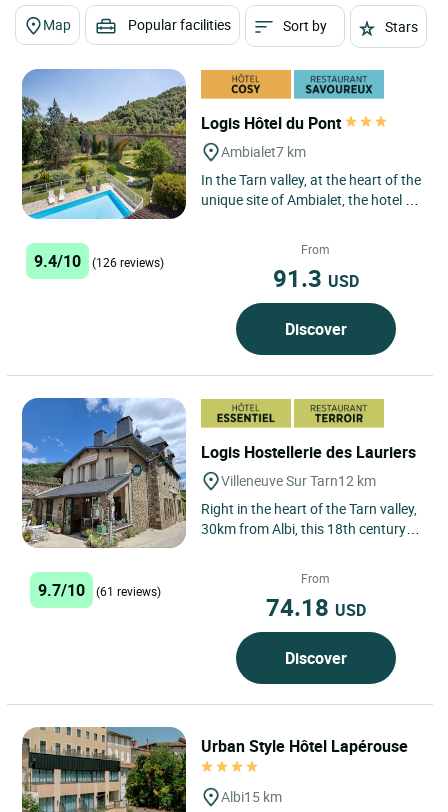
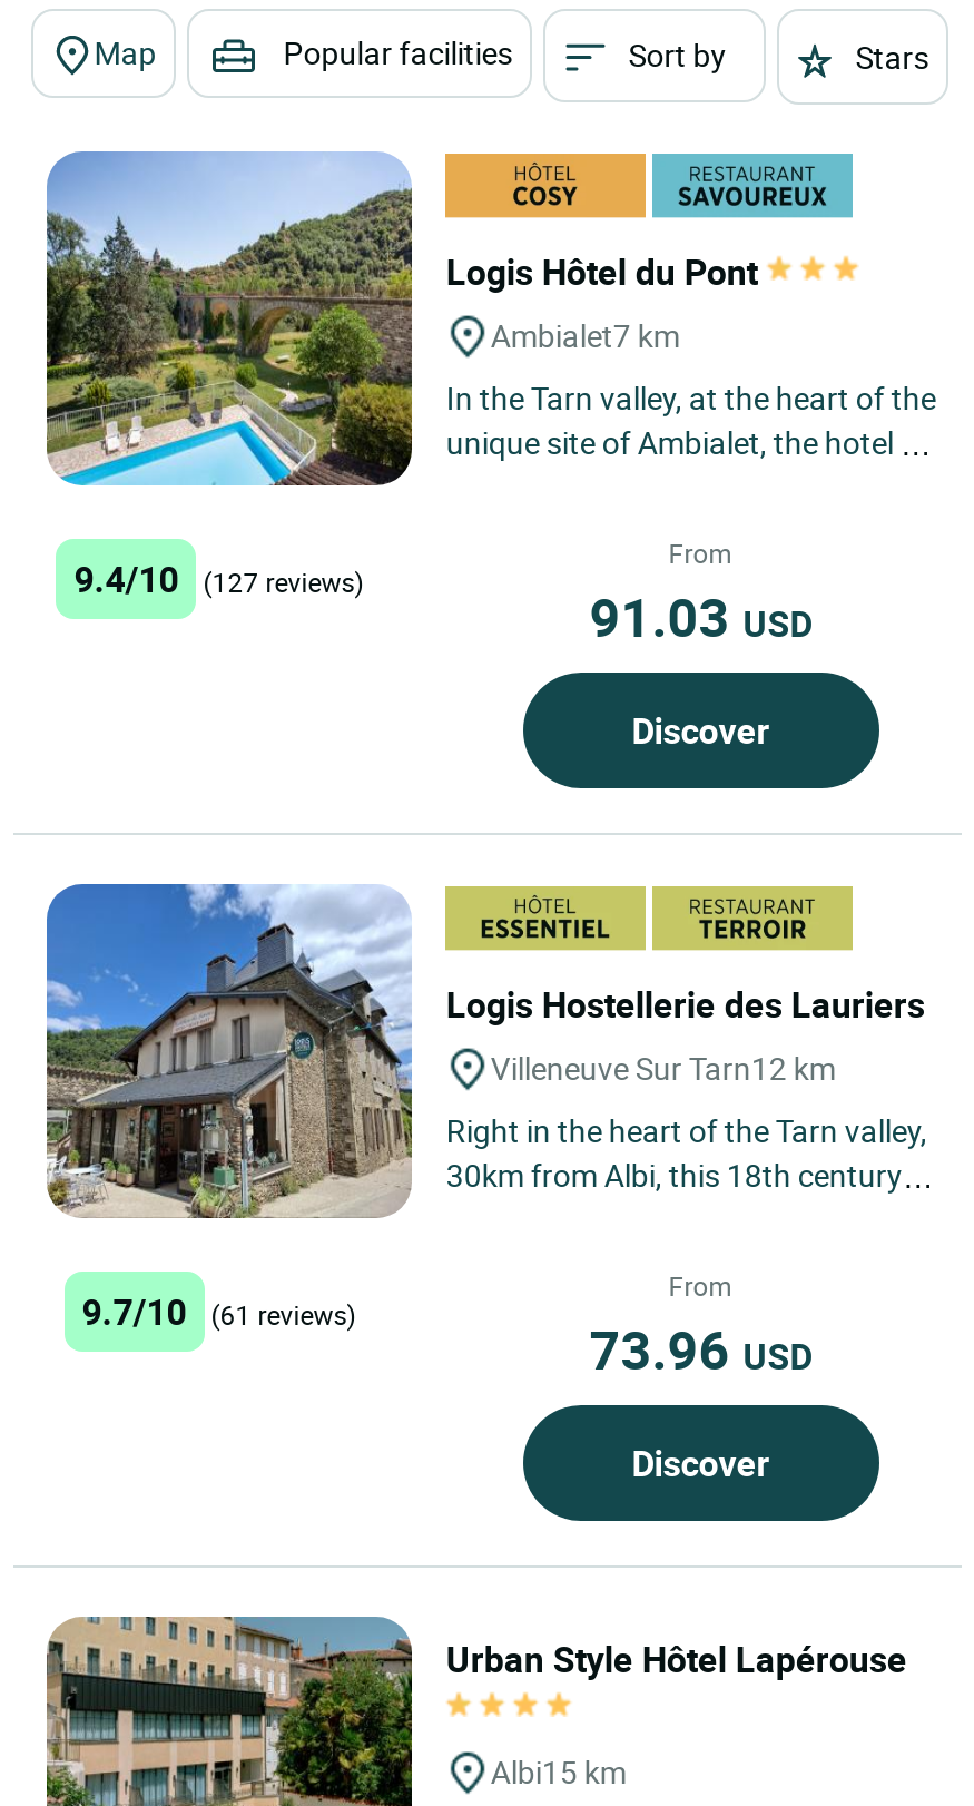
- 9.4/10 (126 reviews)
+ 9.4/10 (127 reviews)

- 91.3 USD
+ 91.03 USD

- 74.18 USD
+ 73.96 USD
